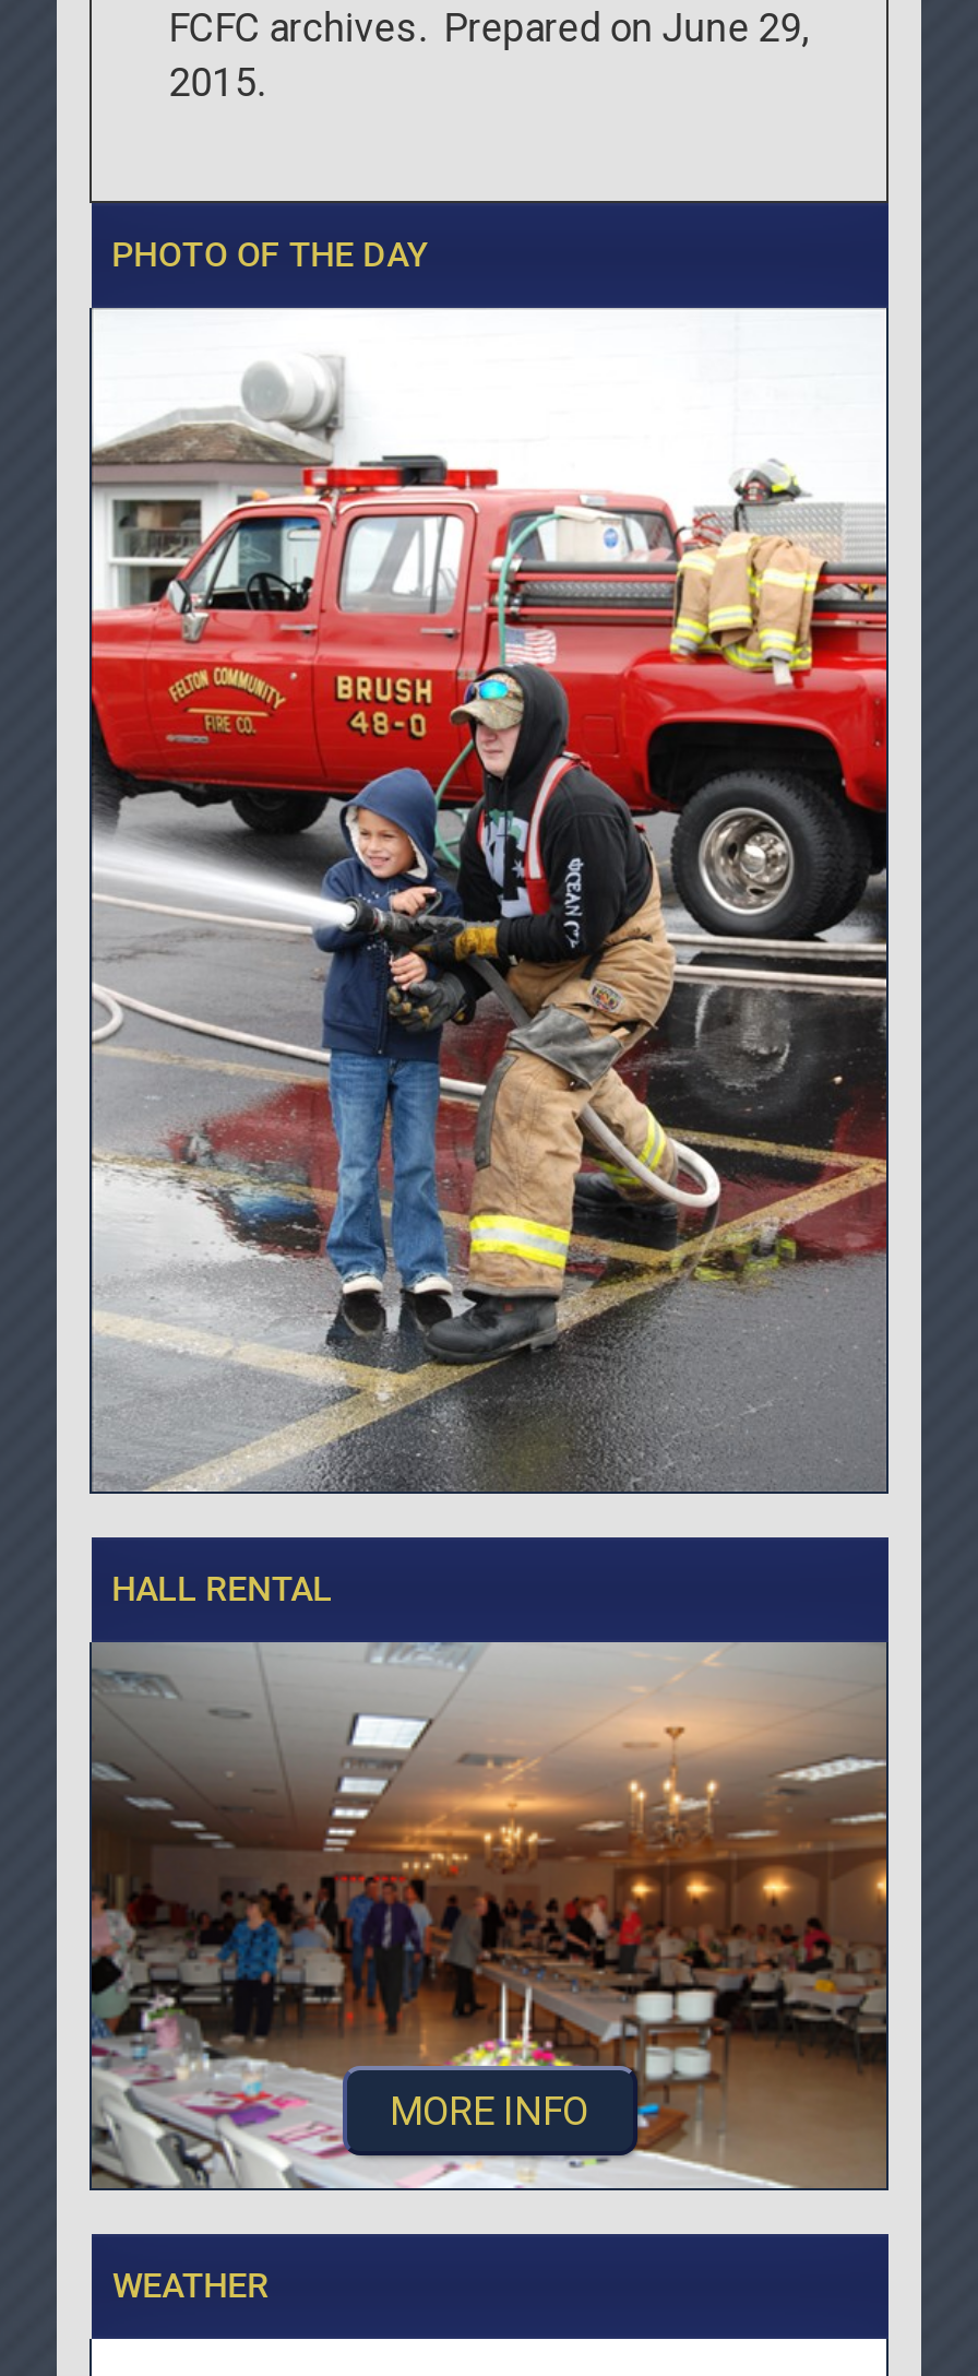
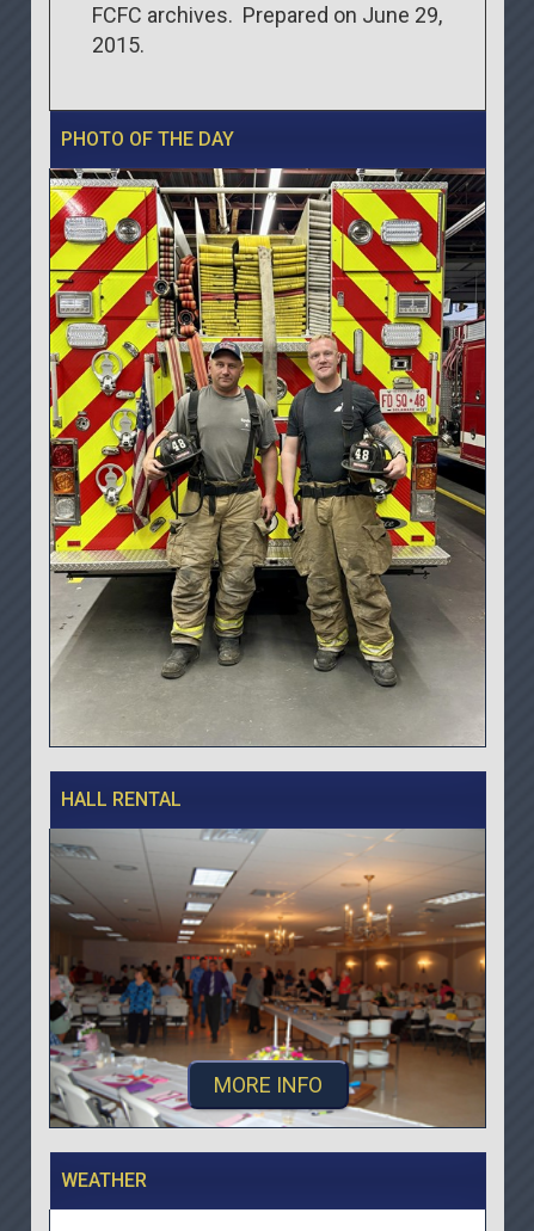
- [image]
+ [image]
